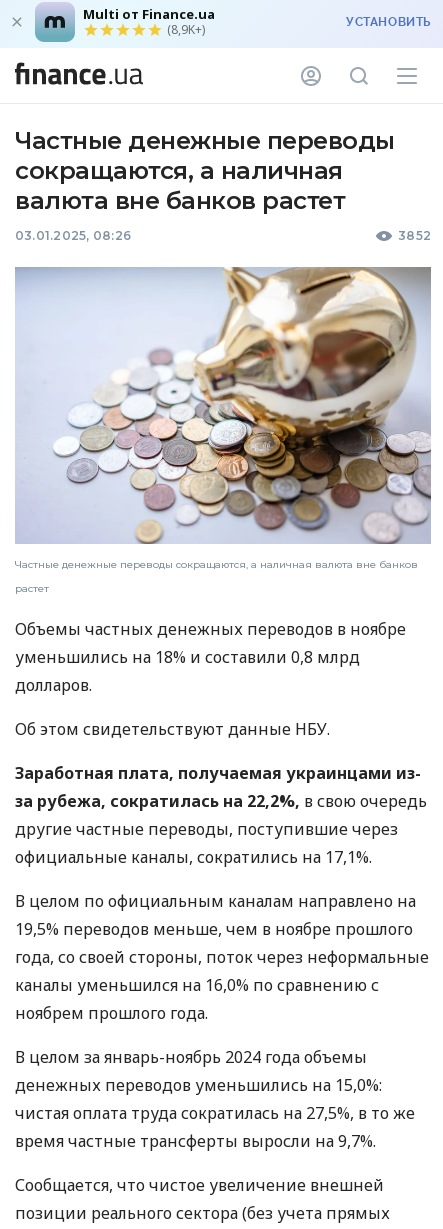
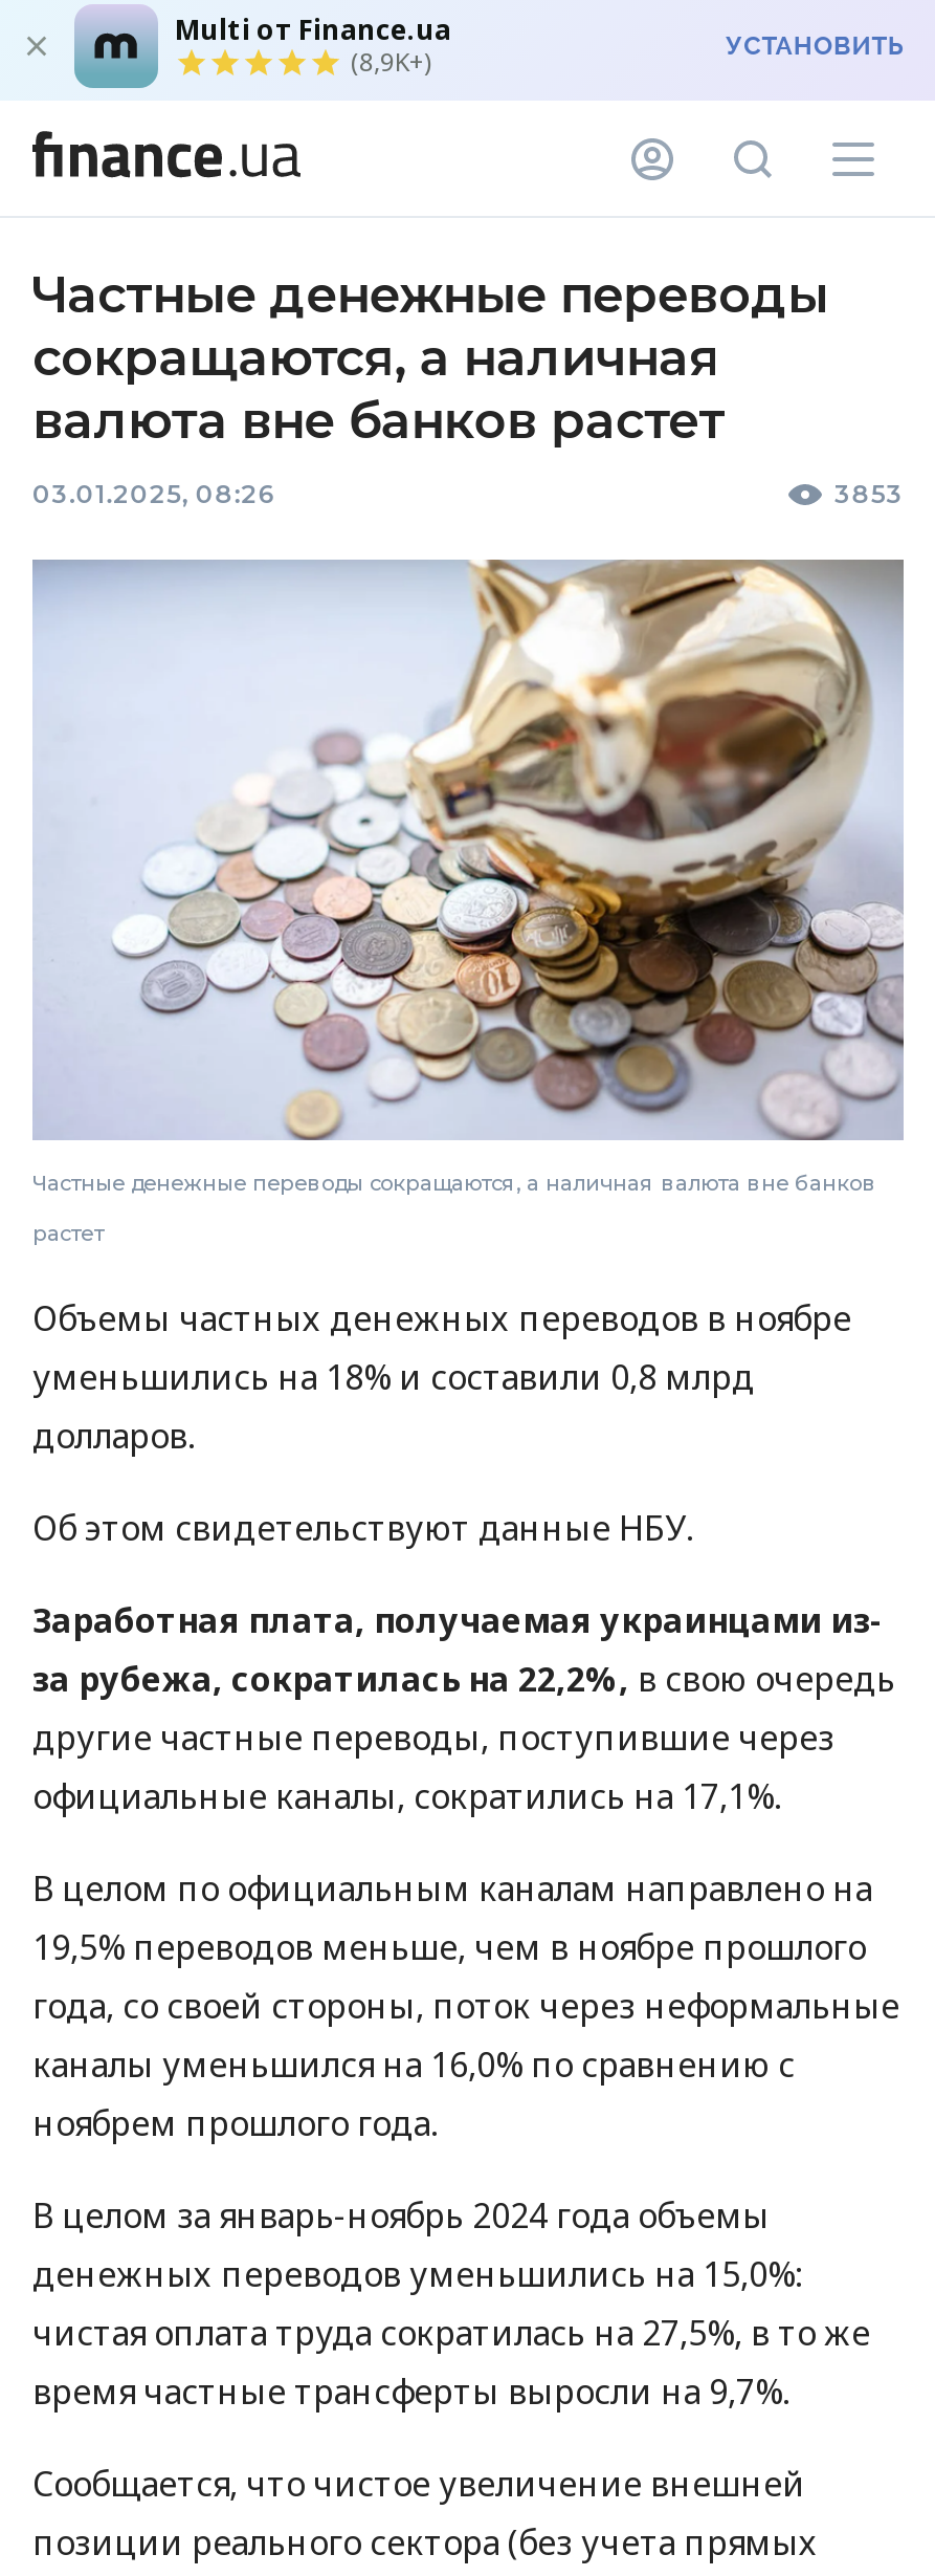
- 3852
+ 3853
